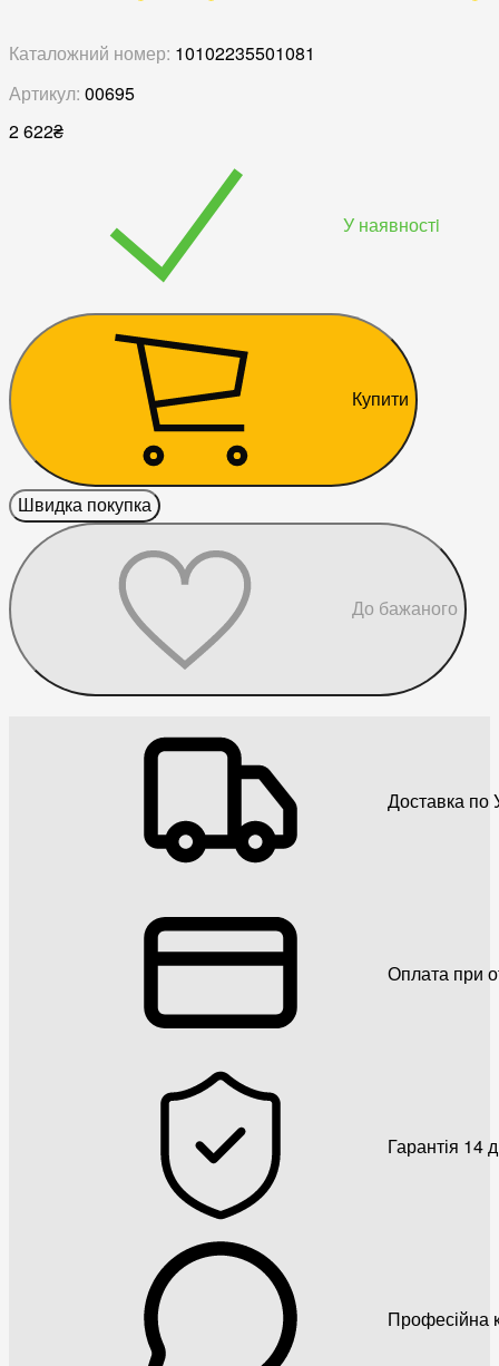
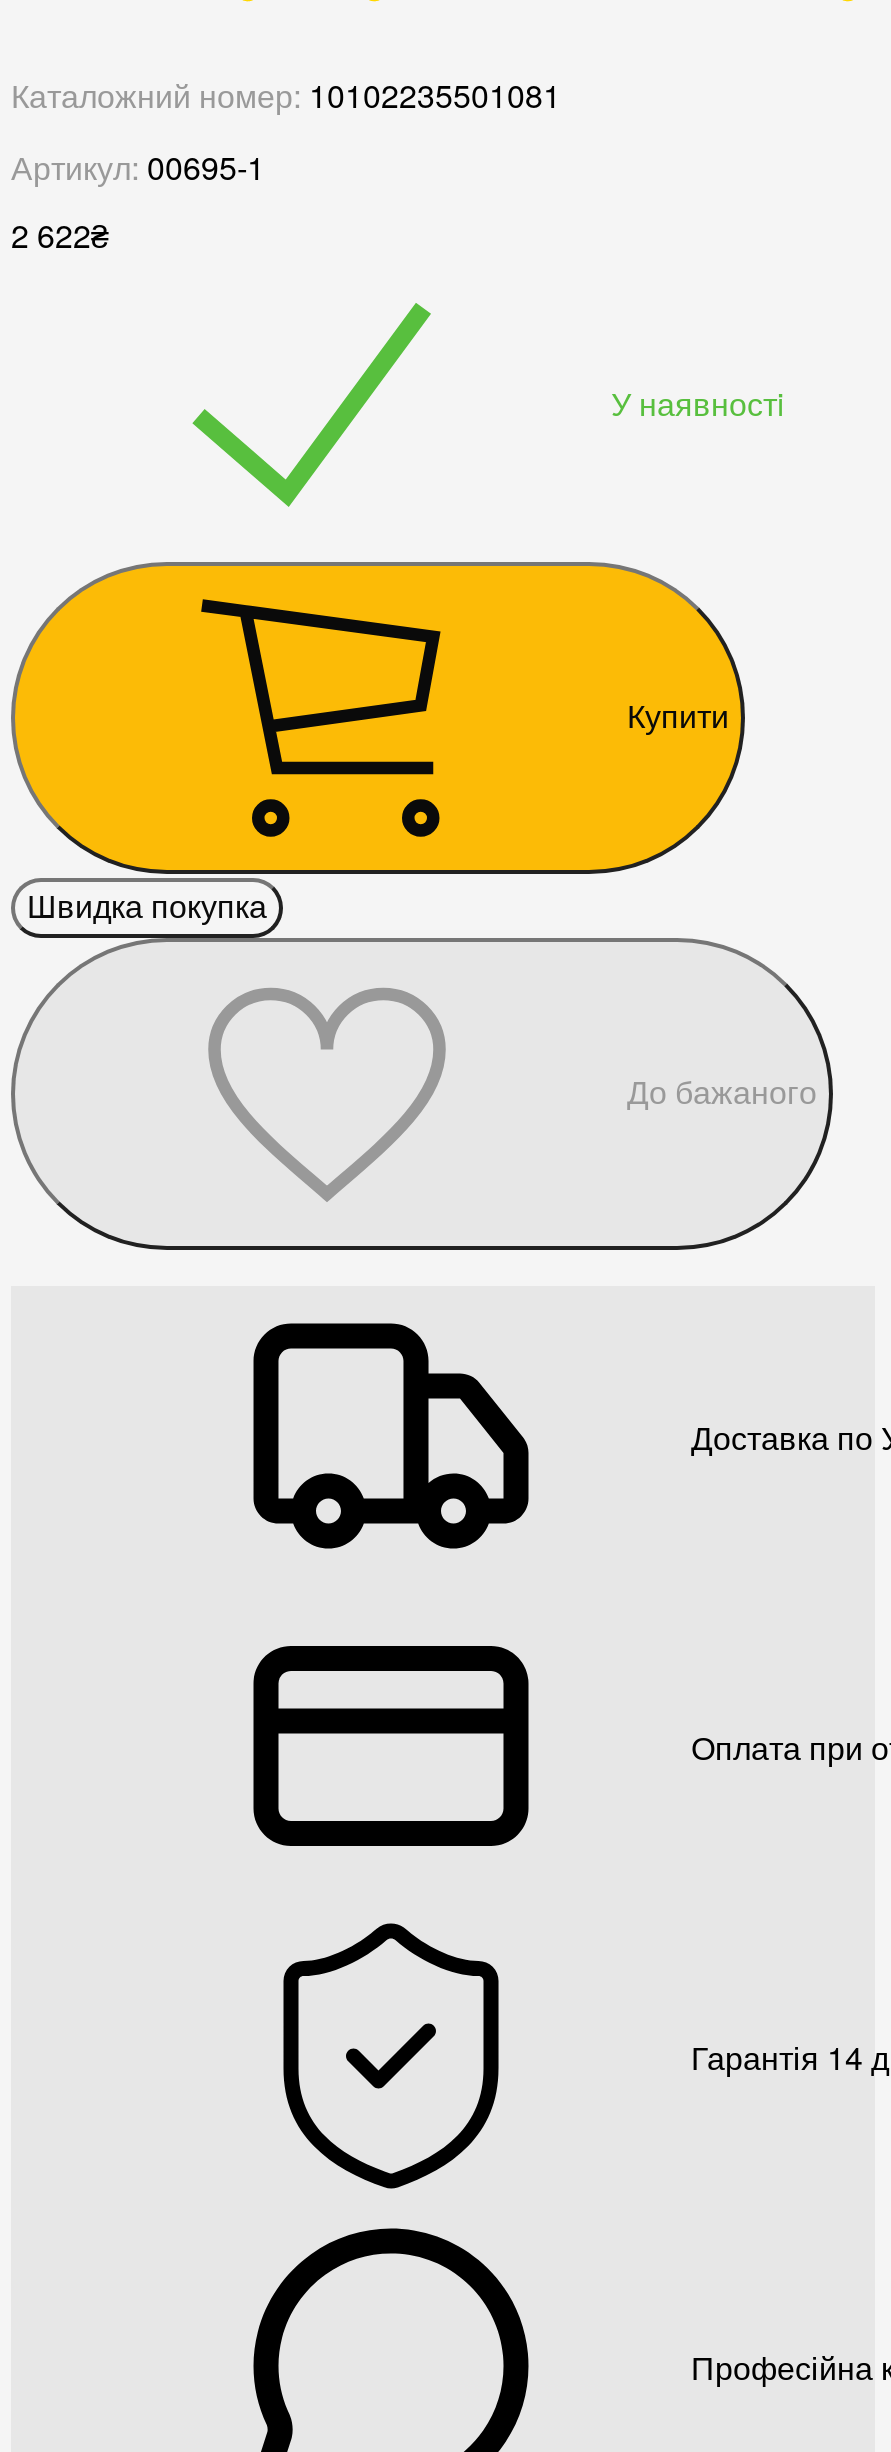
- Артикул: 00695
+ Артикул: 00695-1
